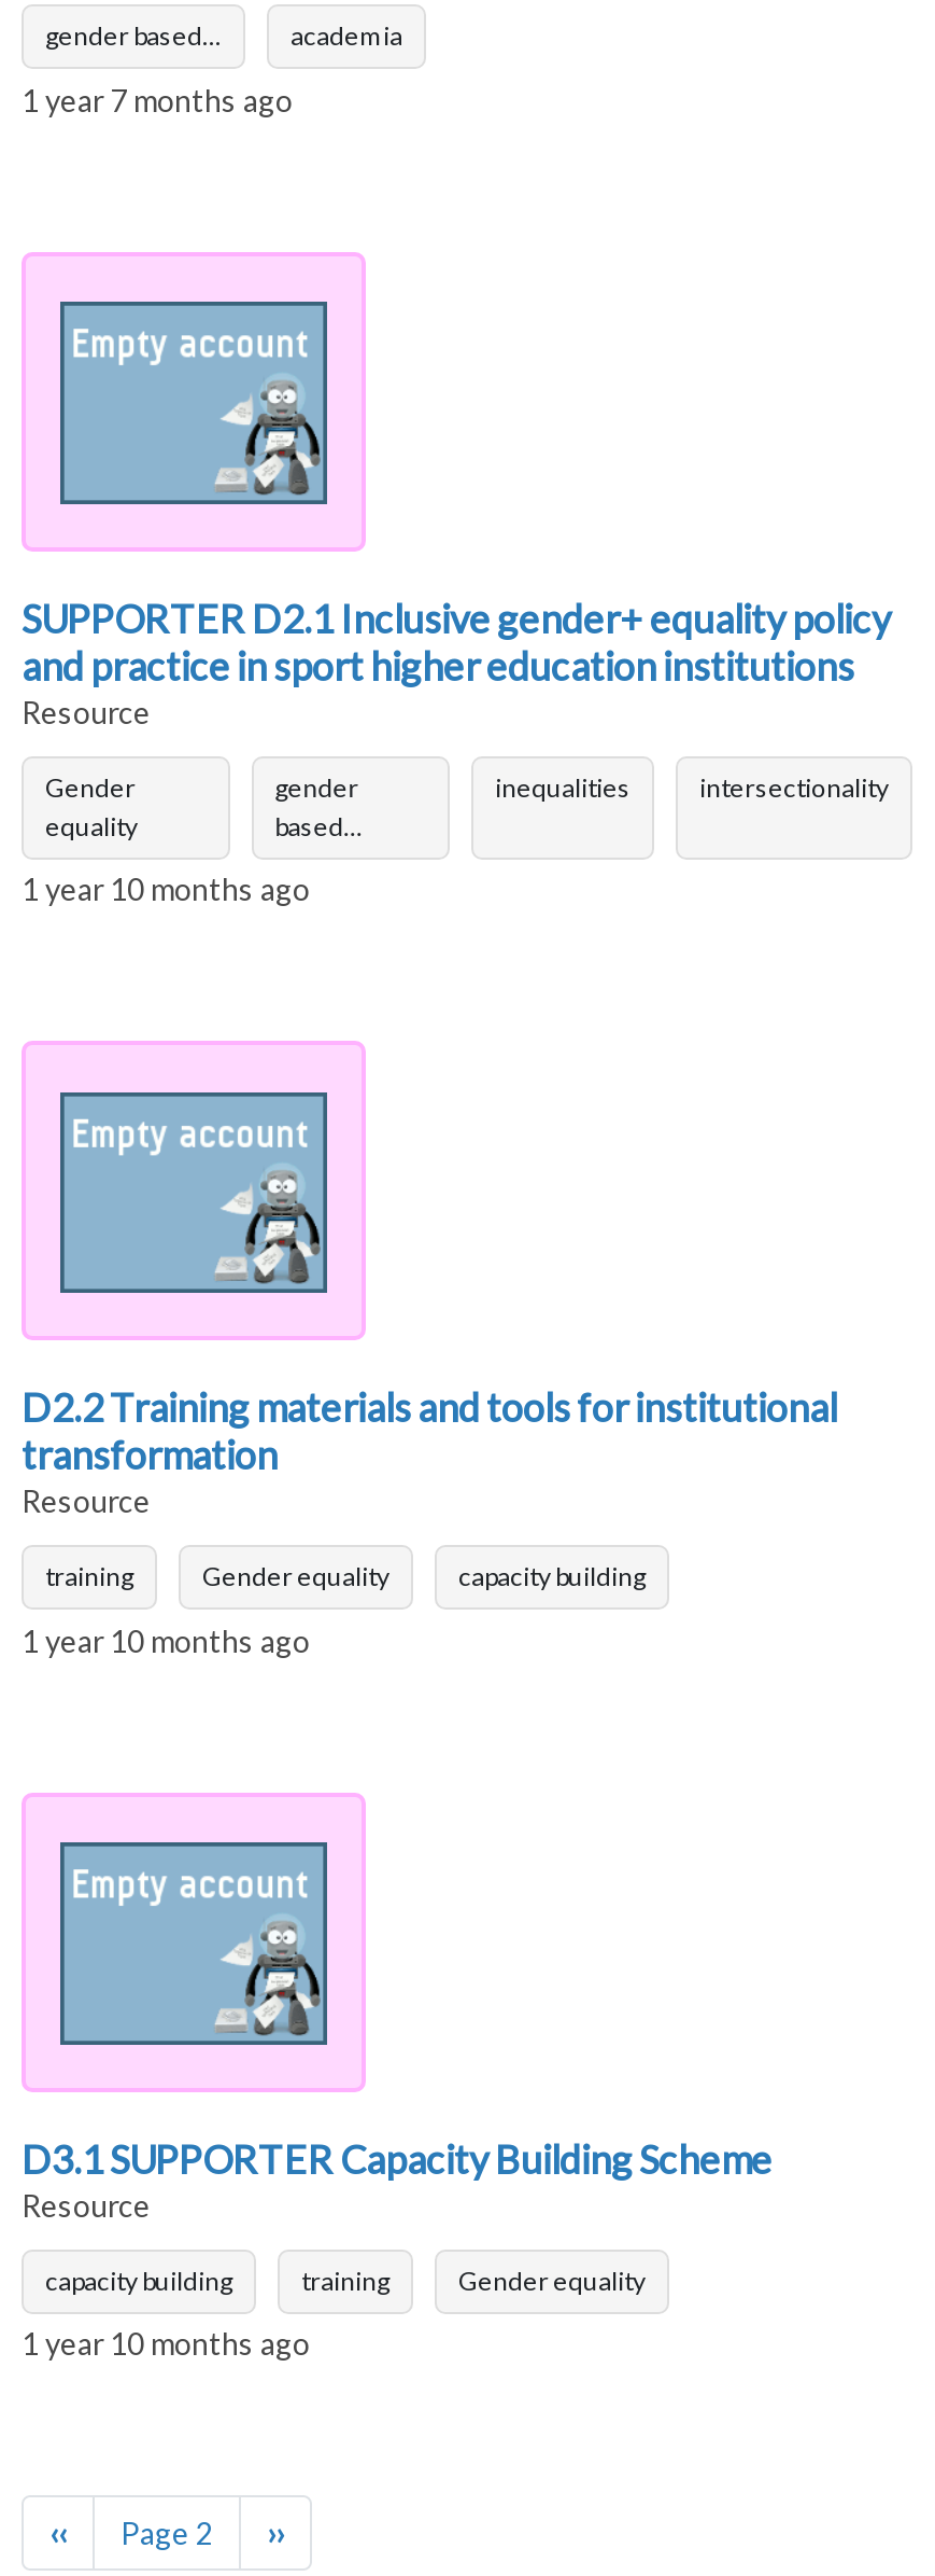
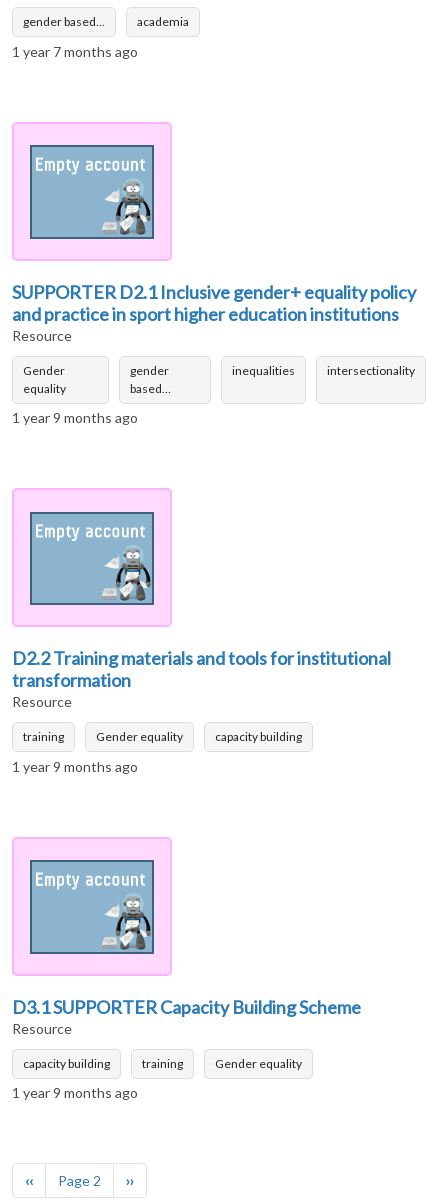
- 1 year 10 months ago
+ 1 year 9 months ago

- 1 year 10 months ago
+ 1 year 9 months ago

- 1 year 10 months ago
+ 1 year 9 months ago
